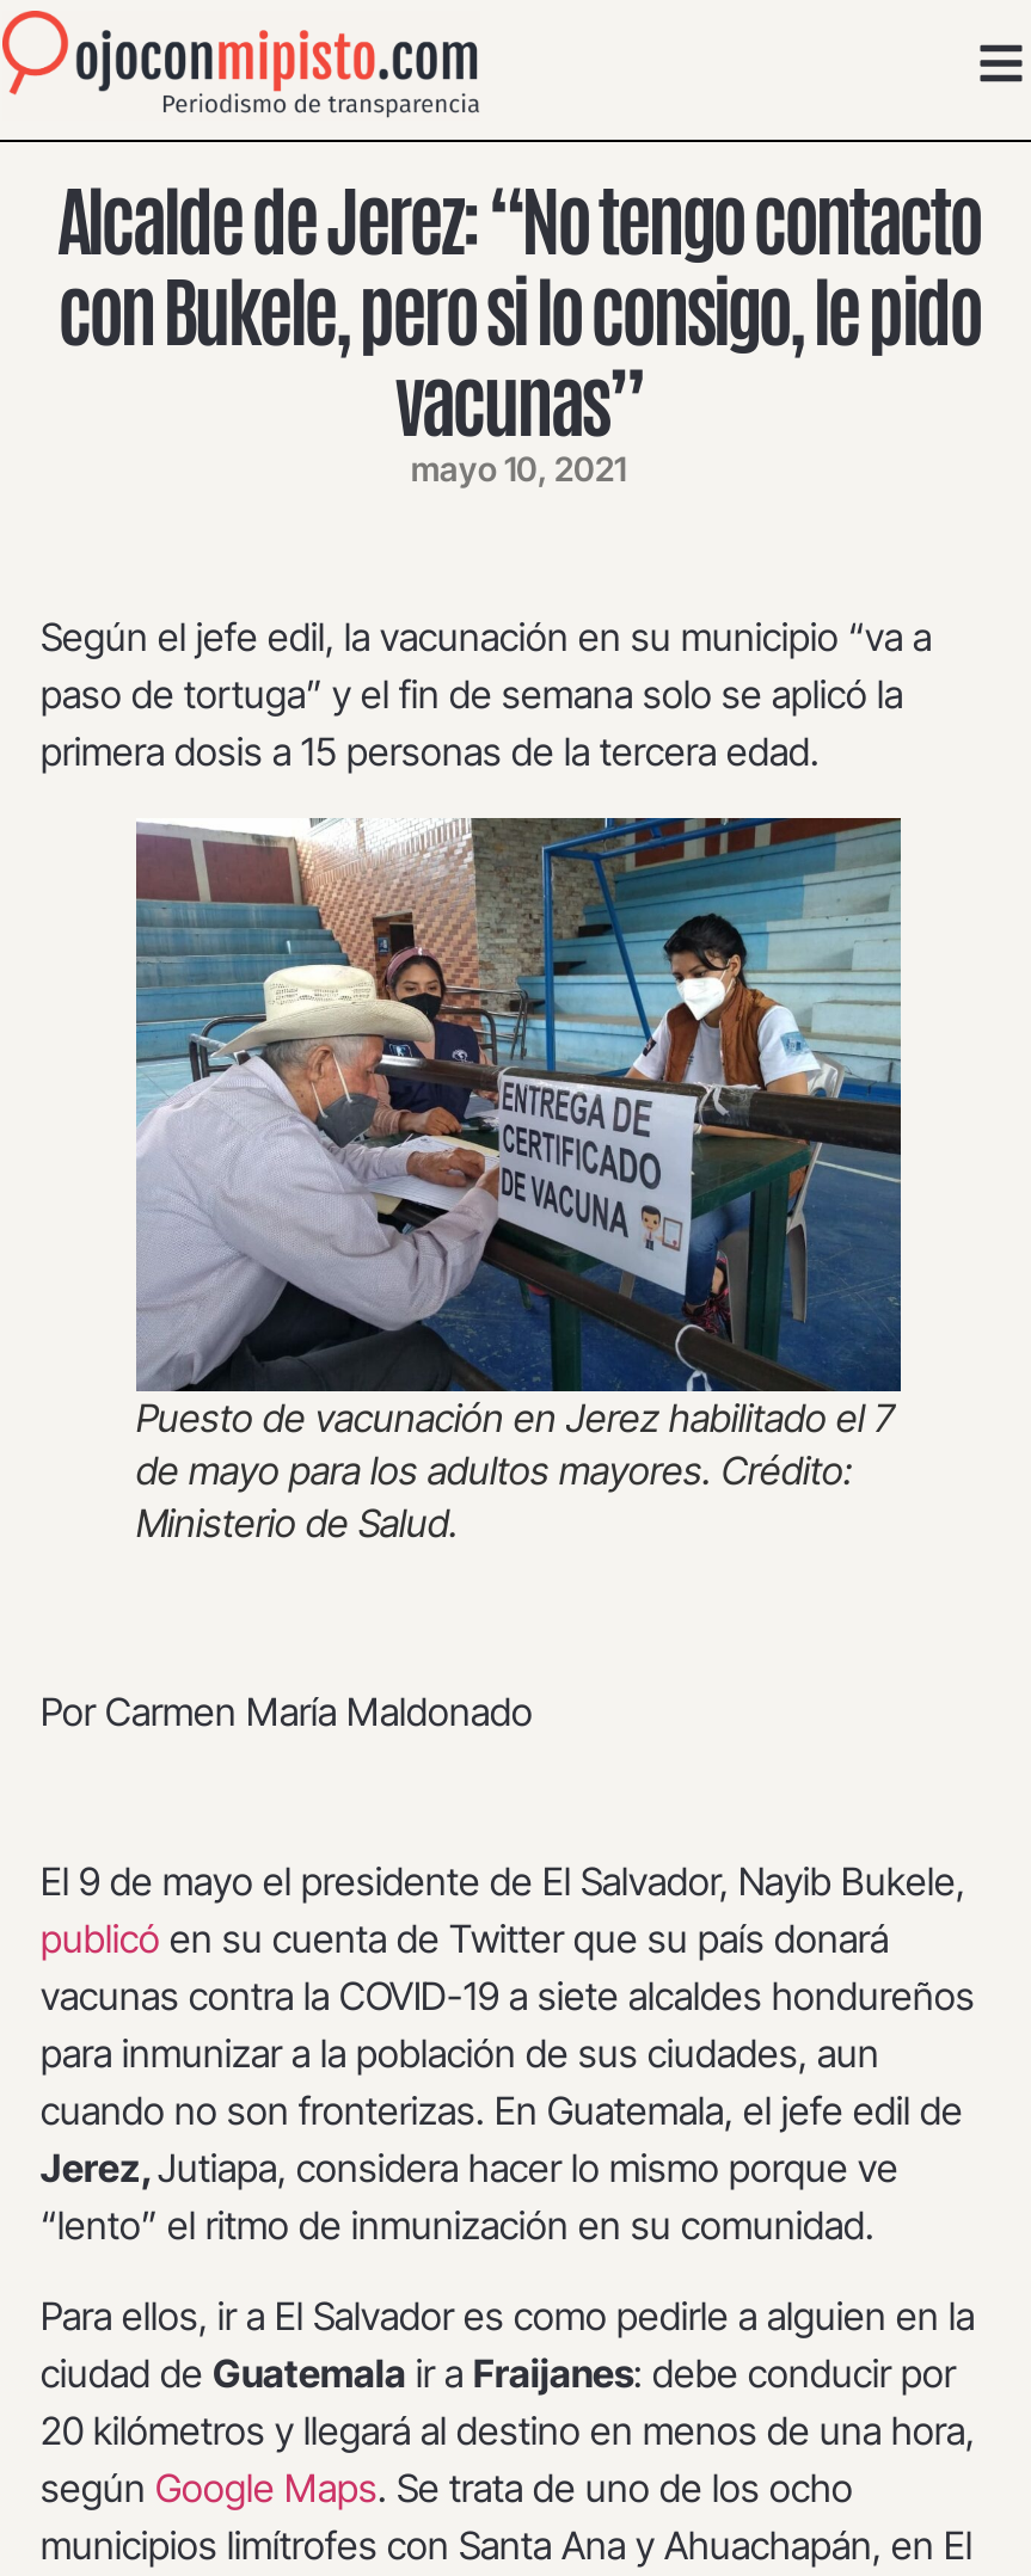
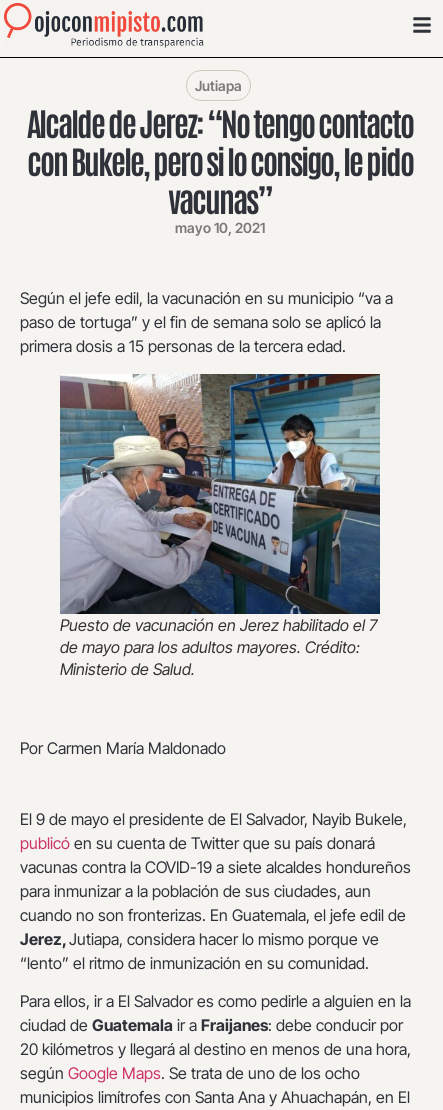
+ Jutiapa
